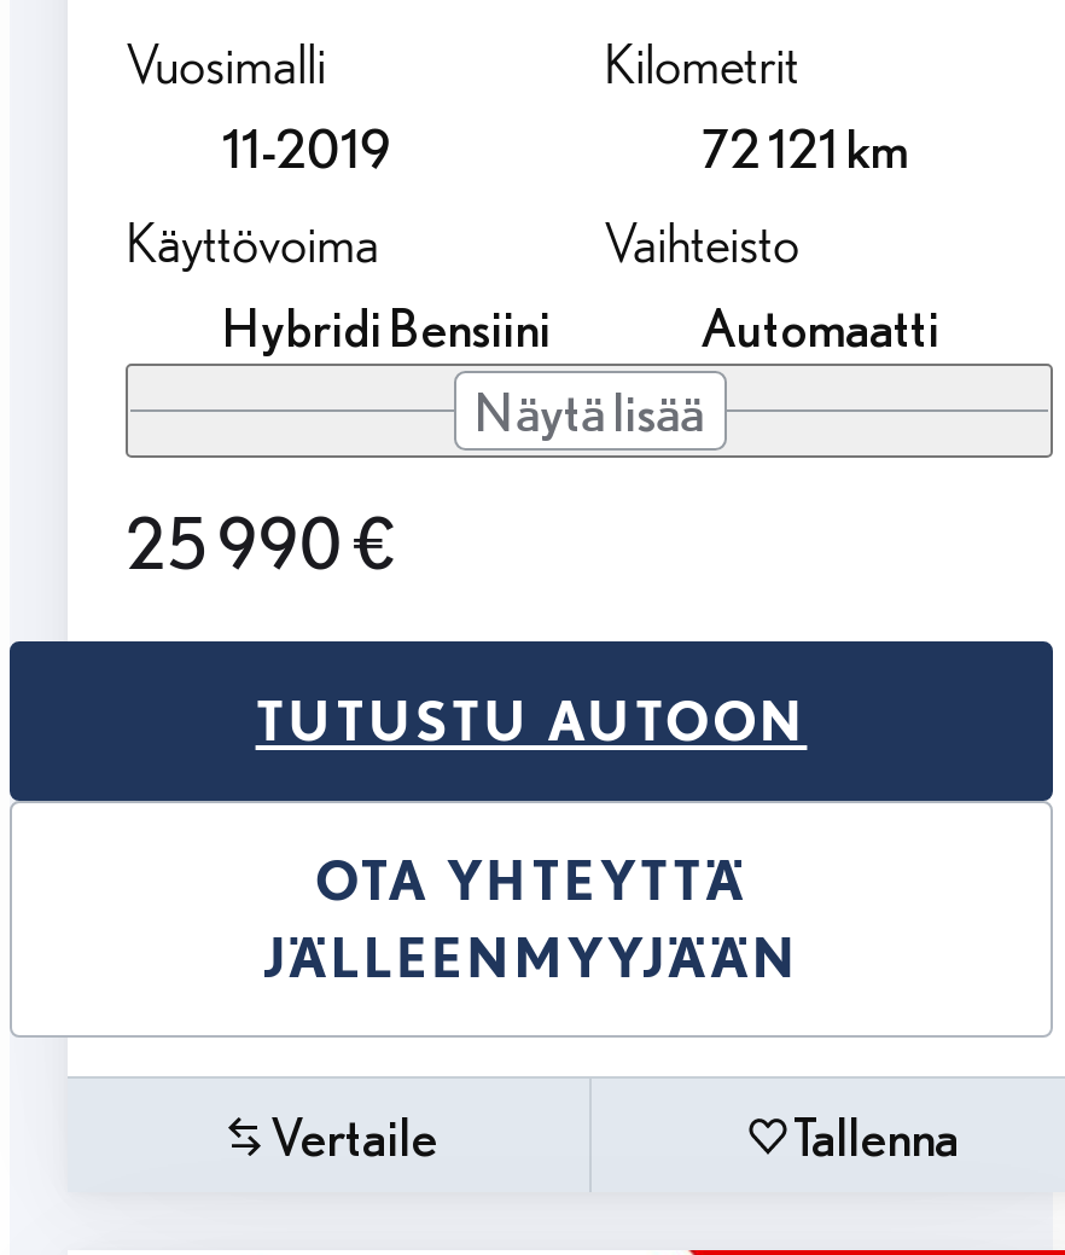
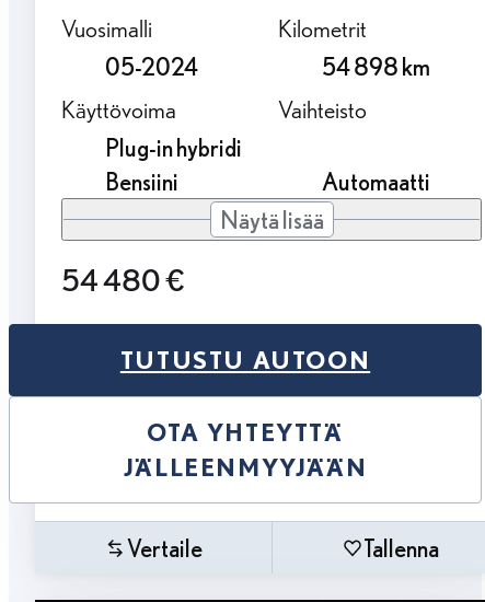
- 11-2019
+ 05-2024

- 72 121 km
+ 54 898 km

- Hybridi Bensiini
+ Plug-in hybridi
+ Bensiini

- 25 990 €
+ 54 480 €
